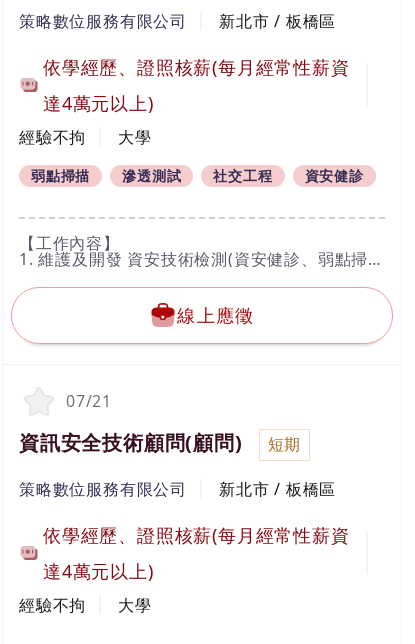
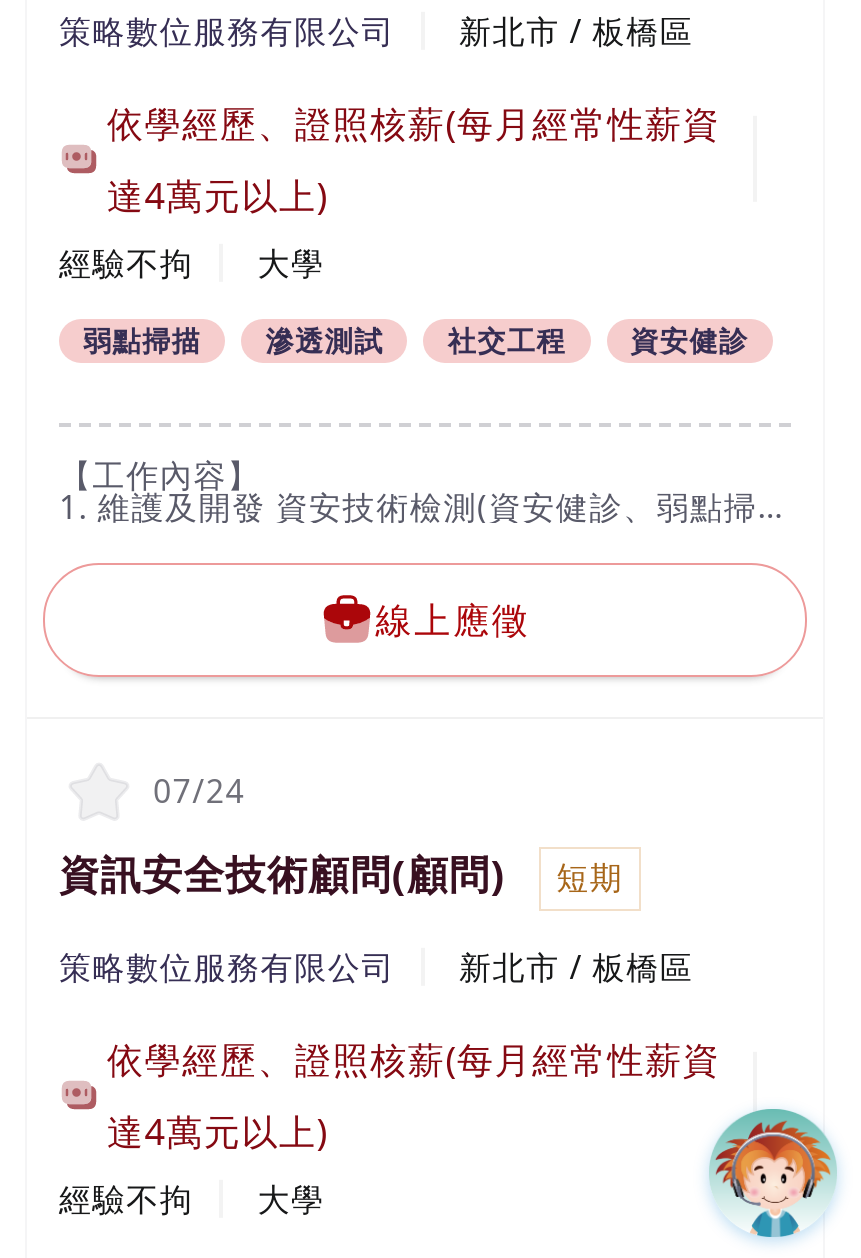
- 07/21
+ 07/24

+ [image]
